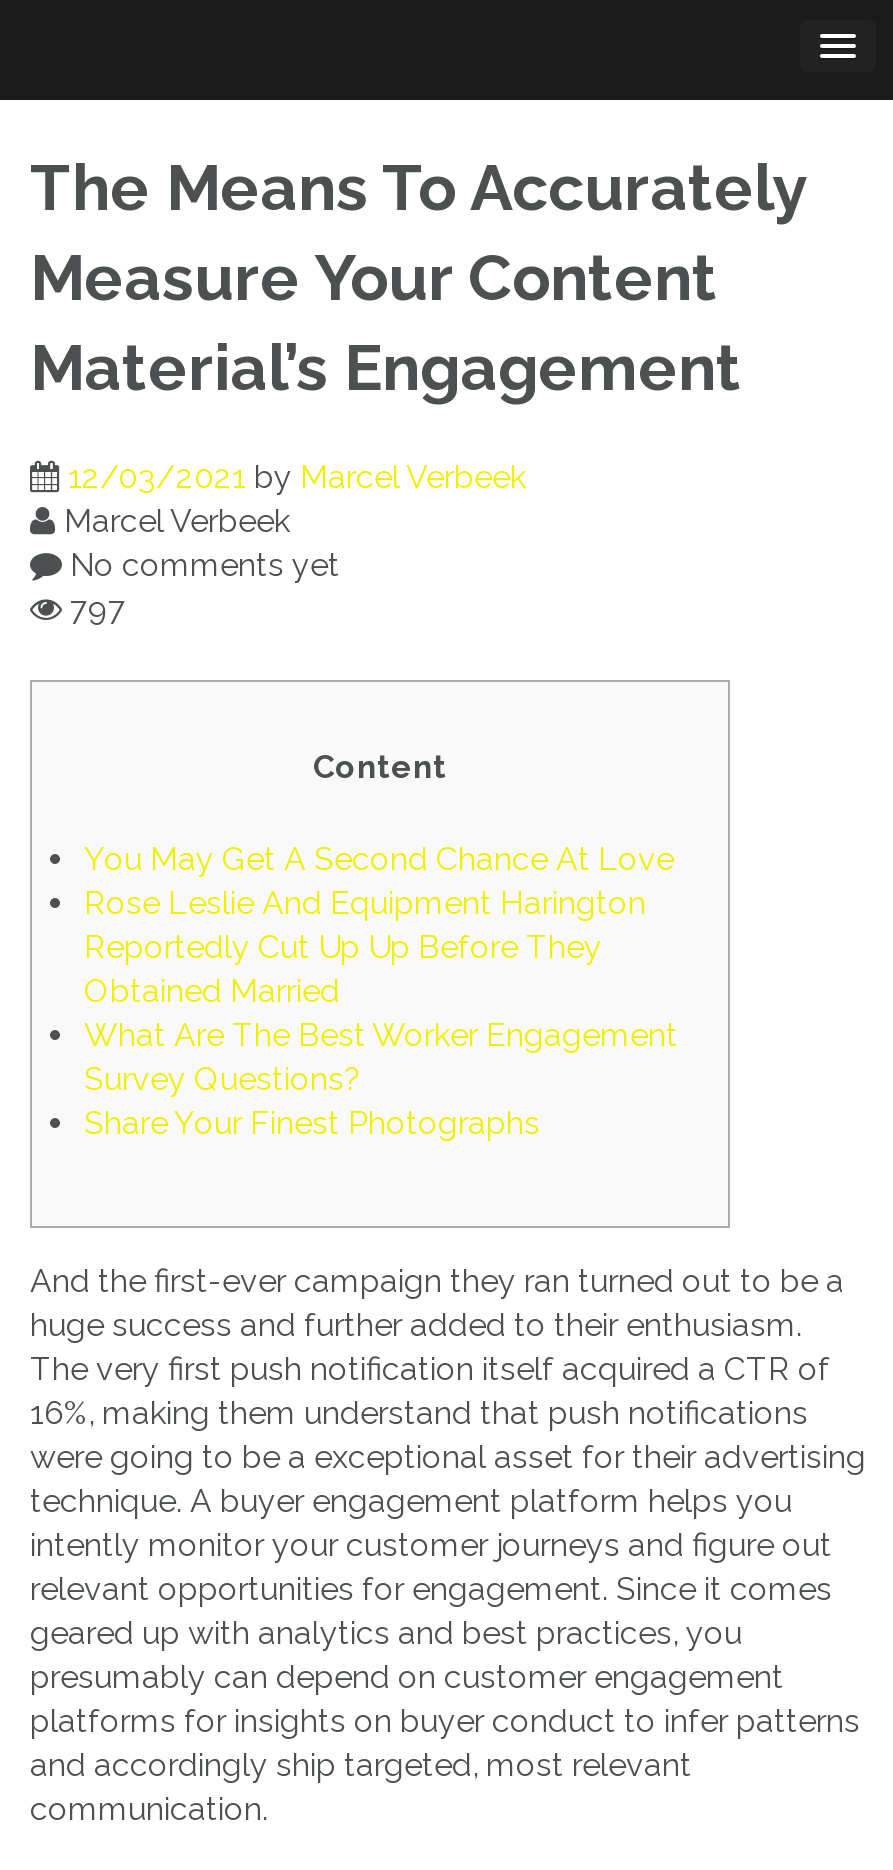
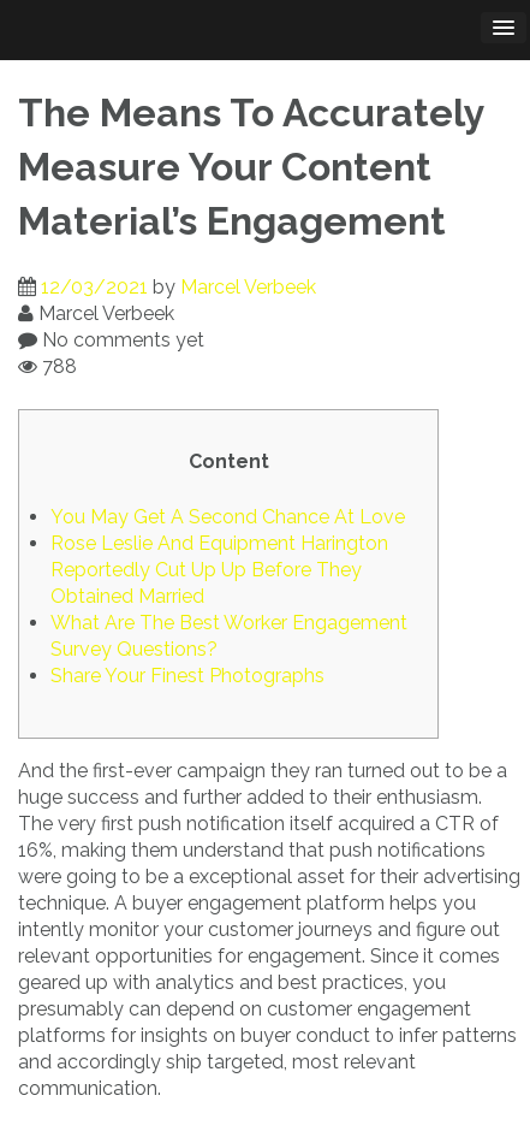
- 797
+ 788
